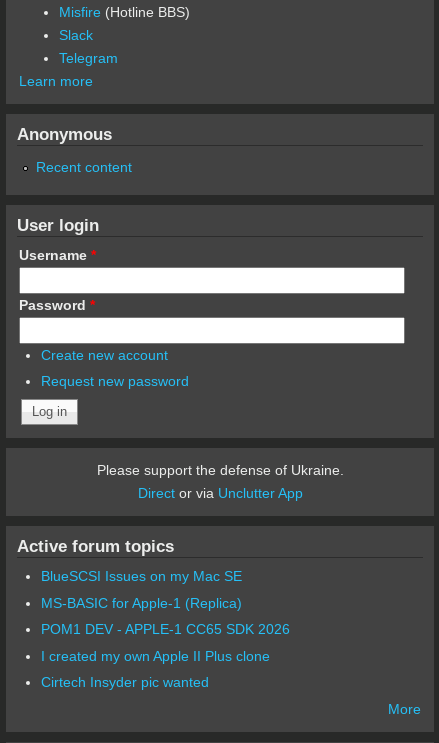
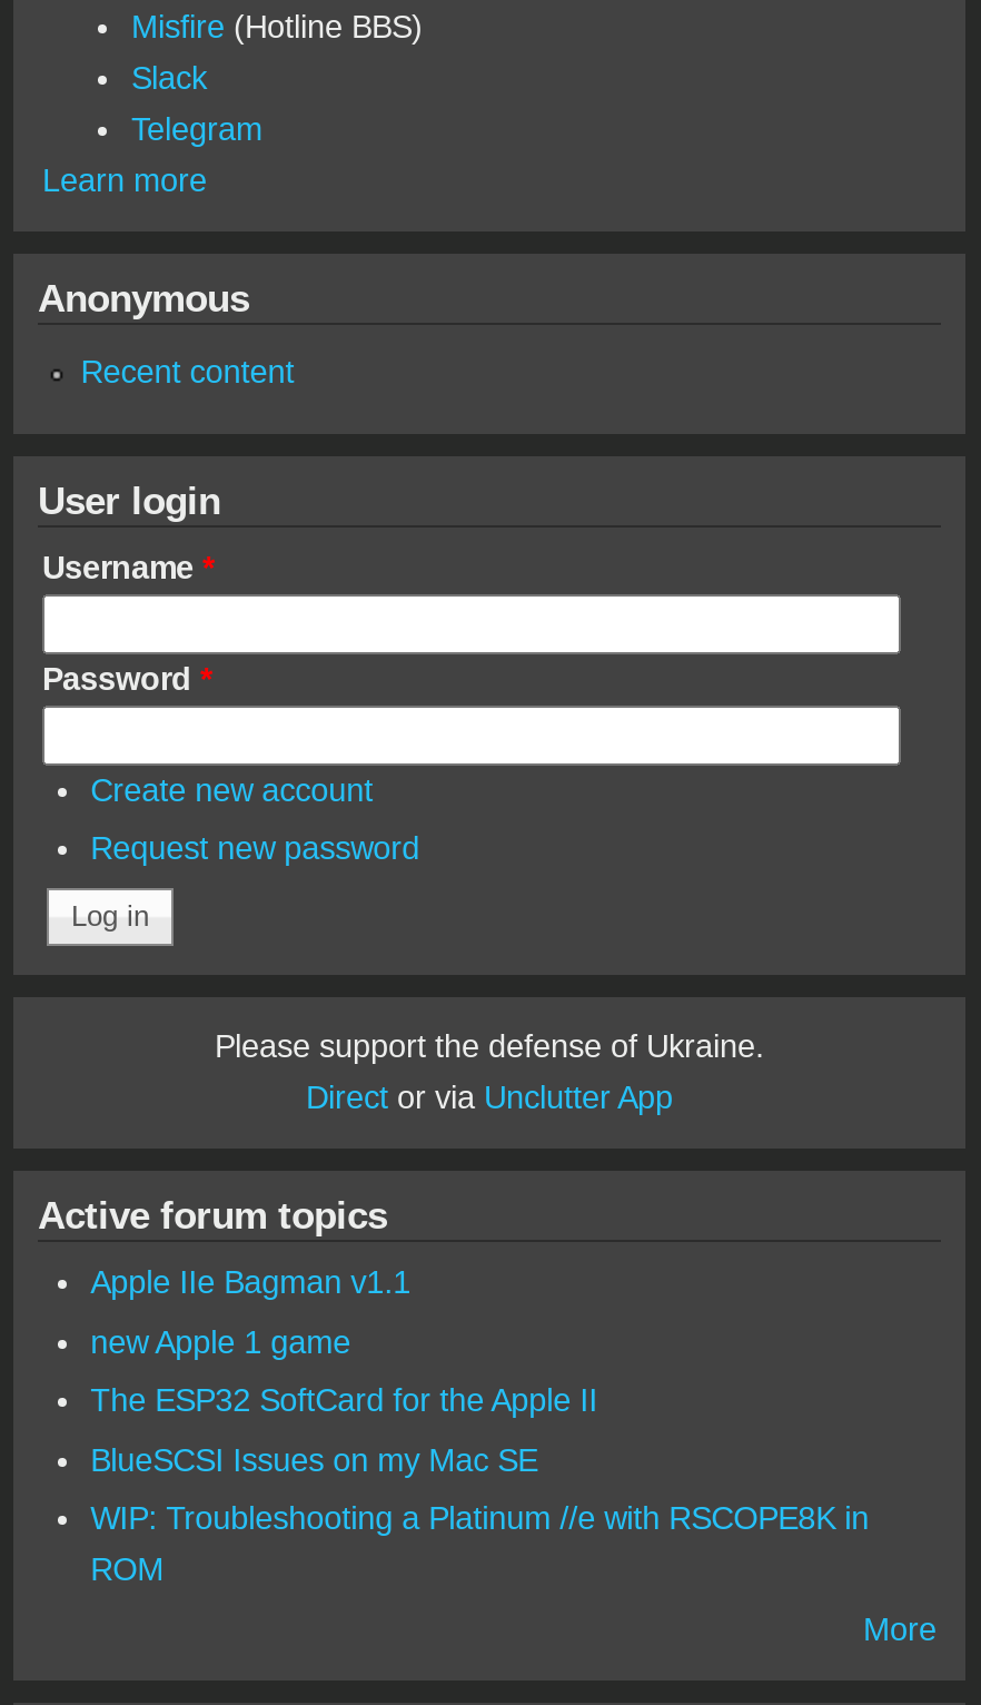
+ Apple IIe Bagman v1.1
+ new Apple 1 game
+ The ESP32 SoftCard for the Apple II

moved down: BlueSCSI Issues on my Mac SE

- MS-BASIC for Apple-1 (Replica)
- POM1 DEV - APPLE-1 CC65 SDK 2026
- I created my own Apple II Plus clone
- Cirtech Insyder pic wanted
+ WIP: Troubleshooting a Platinum //e with RSCOPE8K in
+ ROM
